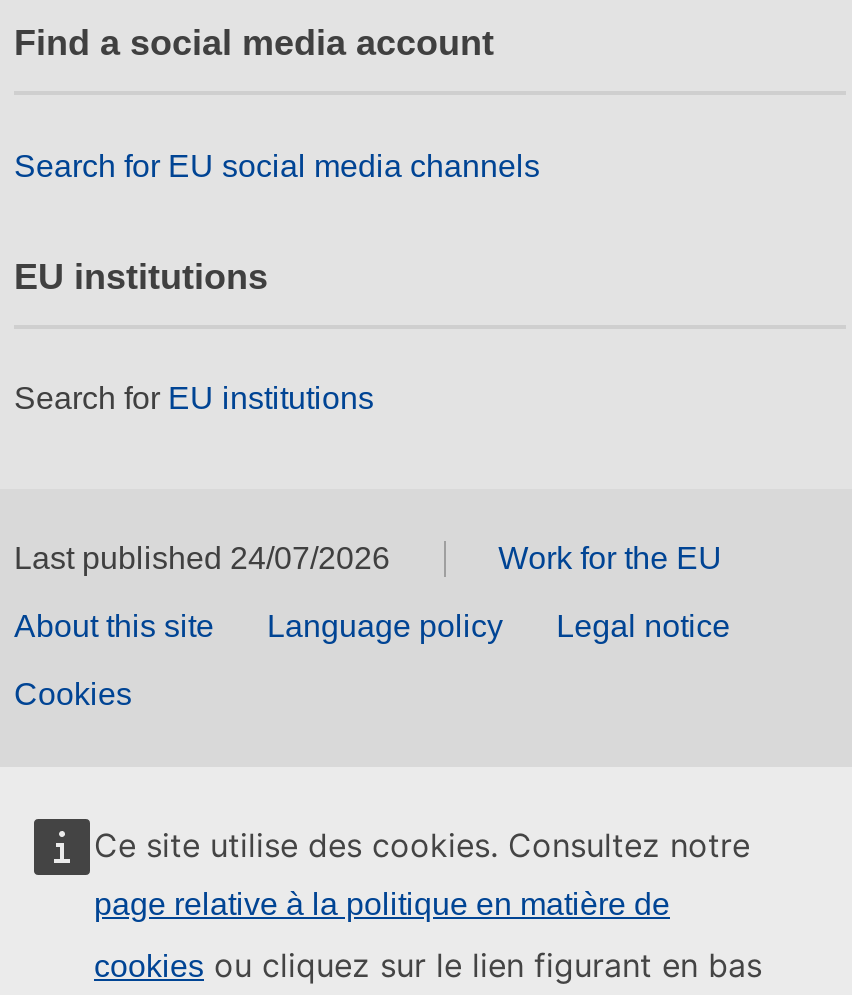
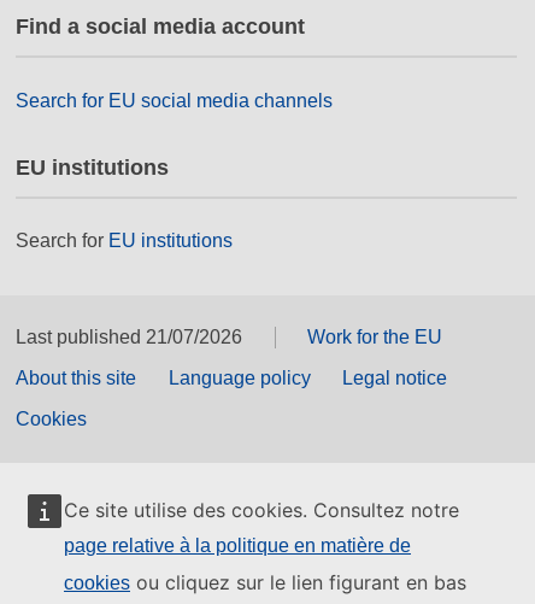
- Last published 24/07/2026
+ Last published 21/07/2026
